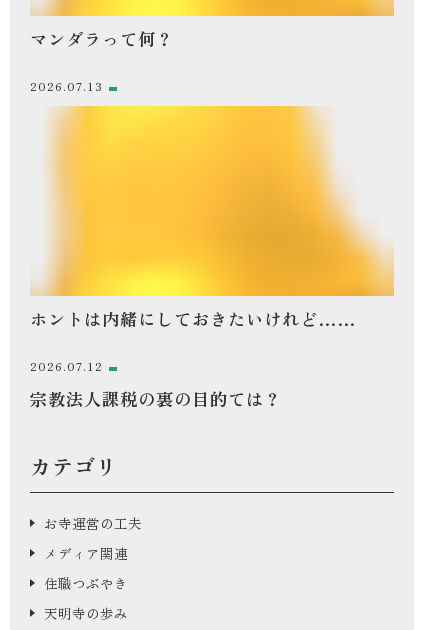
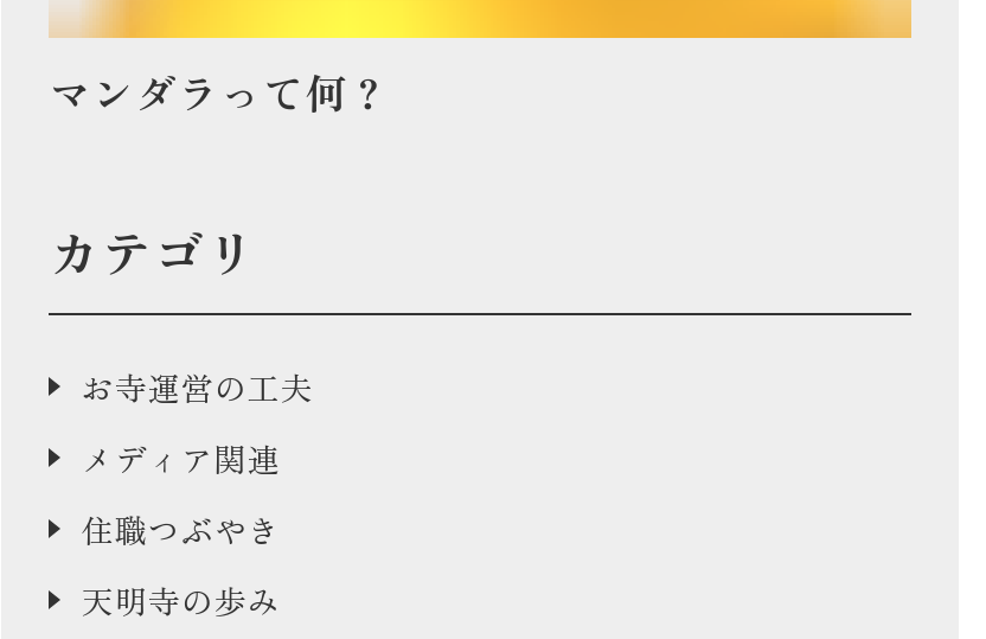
- 2026.07.13

- [image]
- ホントは内緒にしておきたいけれど……
- 2026.07.12
- 宗教法人課税の裏の目的ては？
